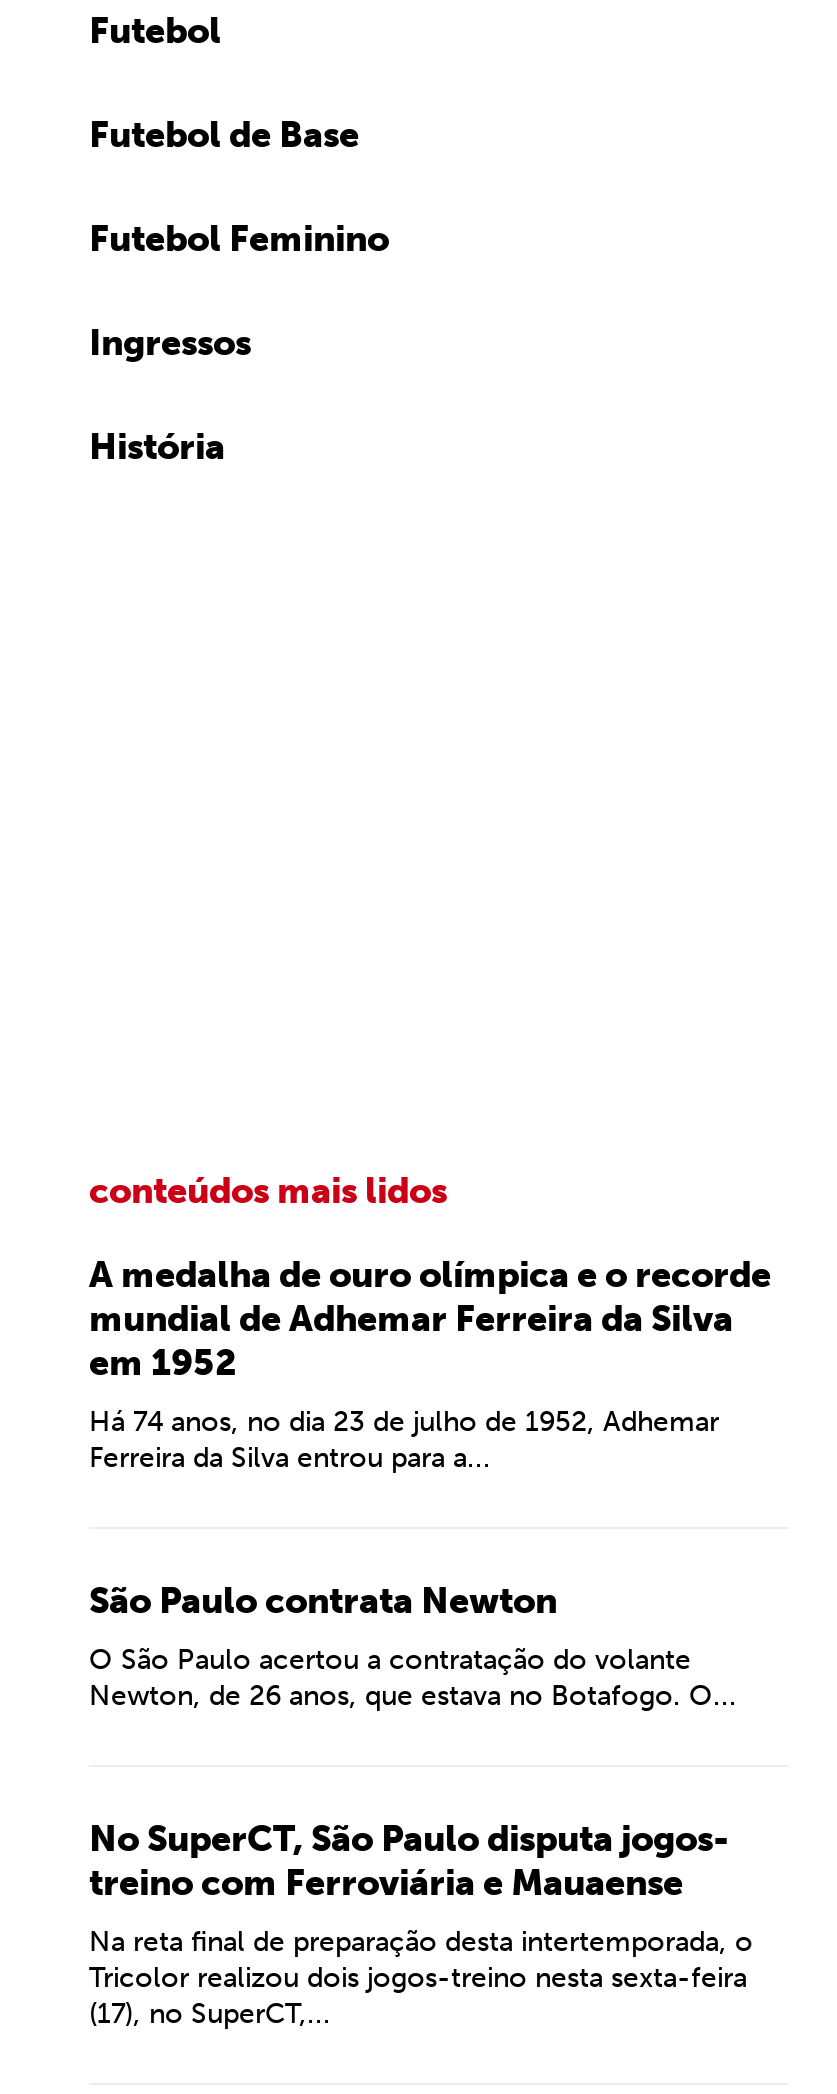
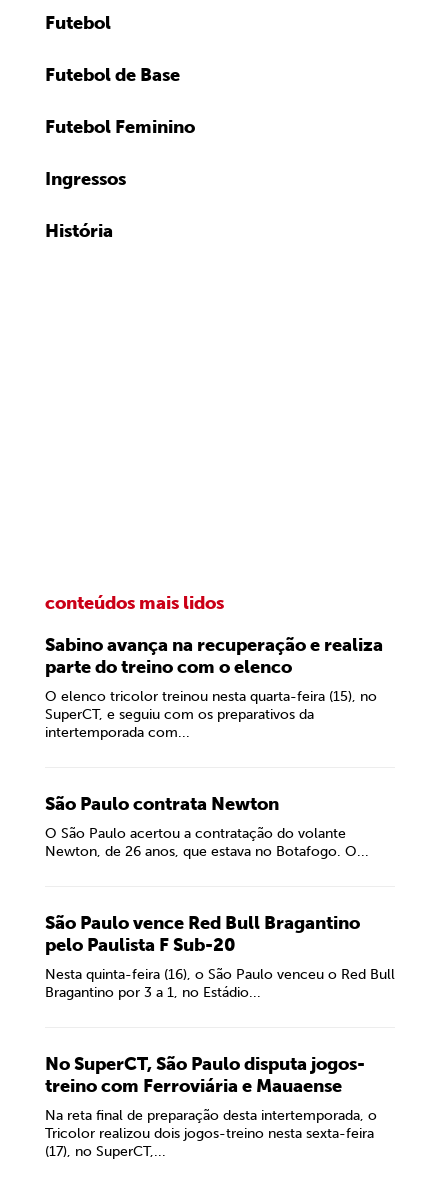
- A medalha de ouro olímpica e o recorde
- mundial de Adhemar Ferreira da Silva
- em 1952
+ Sabino avança na recuperação e realiza
+ parte do treino com o elenco

- Há 74 anos, no dia 23 de julho de 1952, Adhemar
- Ferreira da Silva entrou para a...
+ O elenco tricolor treinou nesta quarta-feira (15), no
+ SuperCT, e seguiu com os preparativos da
+ intertemporada com...

+ São Paulo vence Red Bull Bragantino
+ pelo Paulista F Sub-20
+ Nesta quinta-feira (16), o São Paulo venceu o Red Bull
+ Bragantino por 3 a 1, no Estádio...
